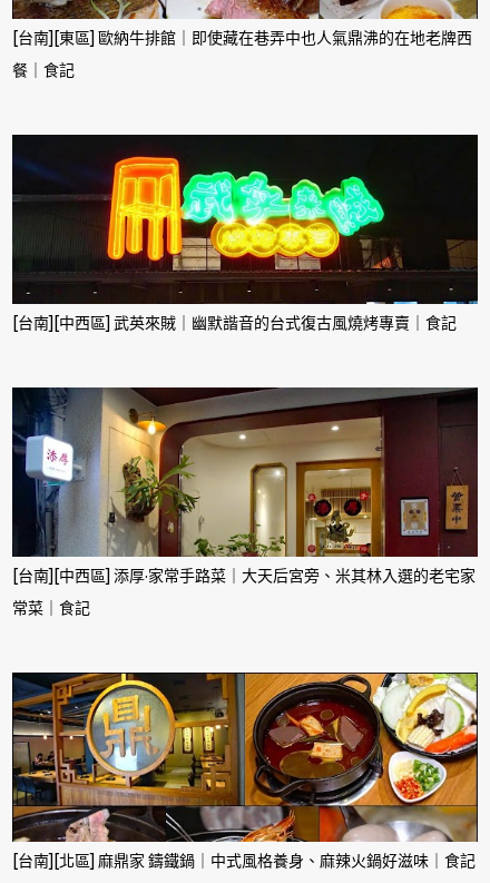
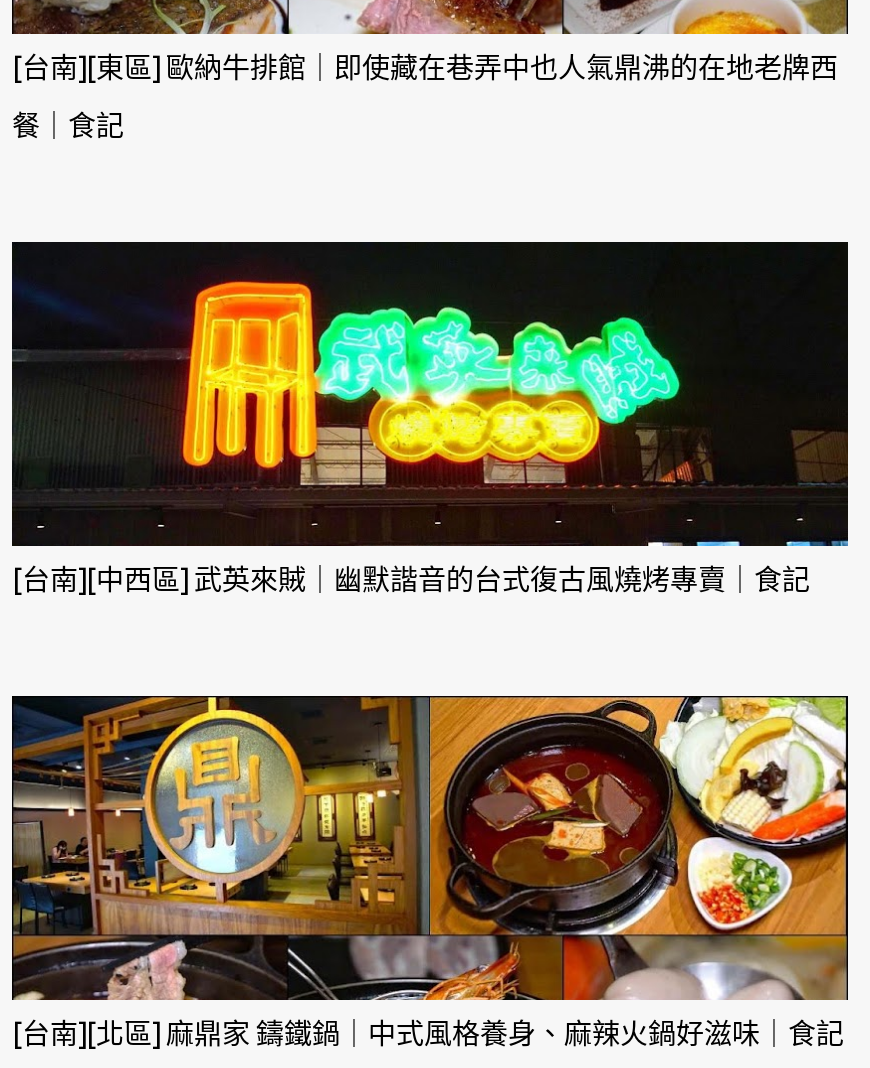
- [image]
- [台南][中西區] 添厚·家常手路菜｜大天后宮旁、米其林入選的老宅家
- 常菜｜食記
